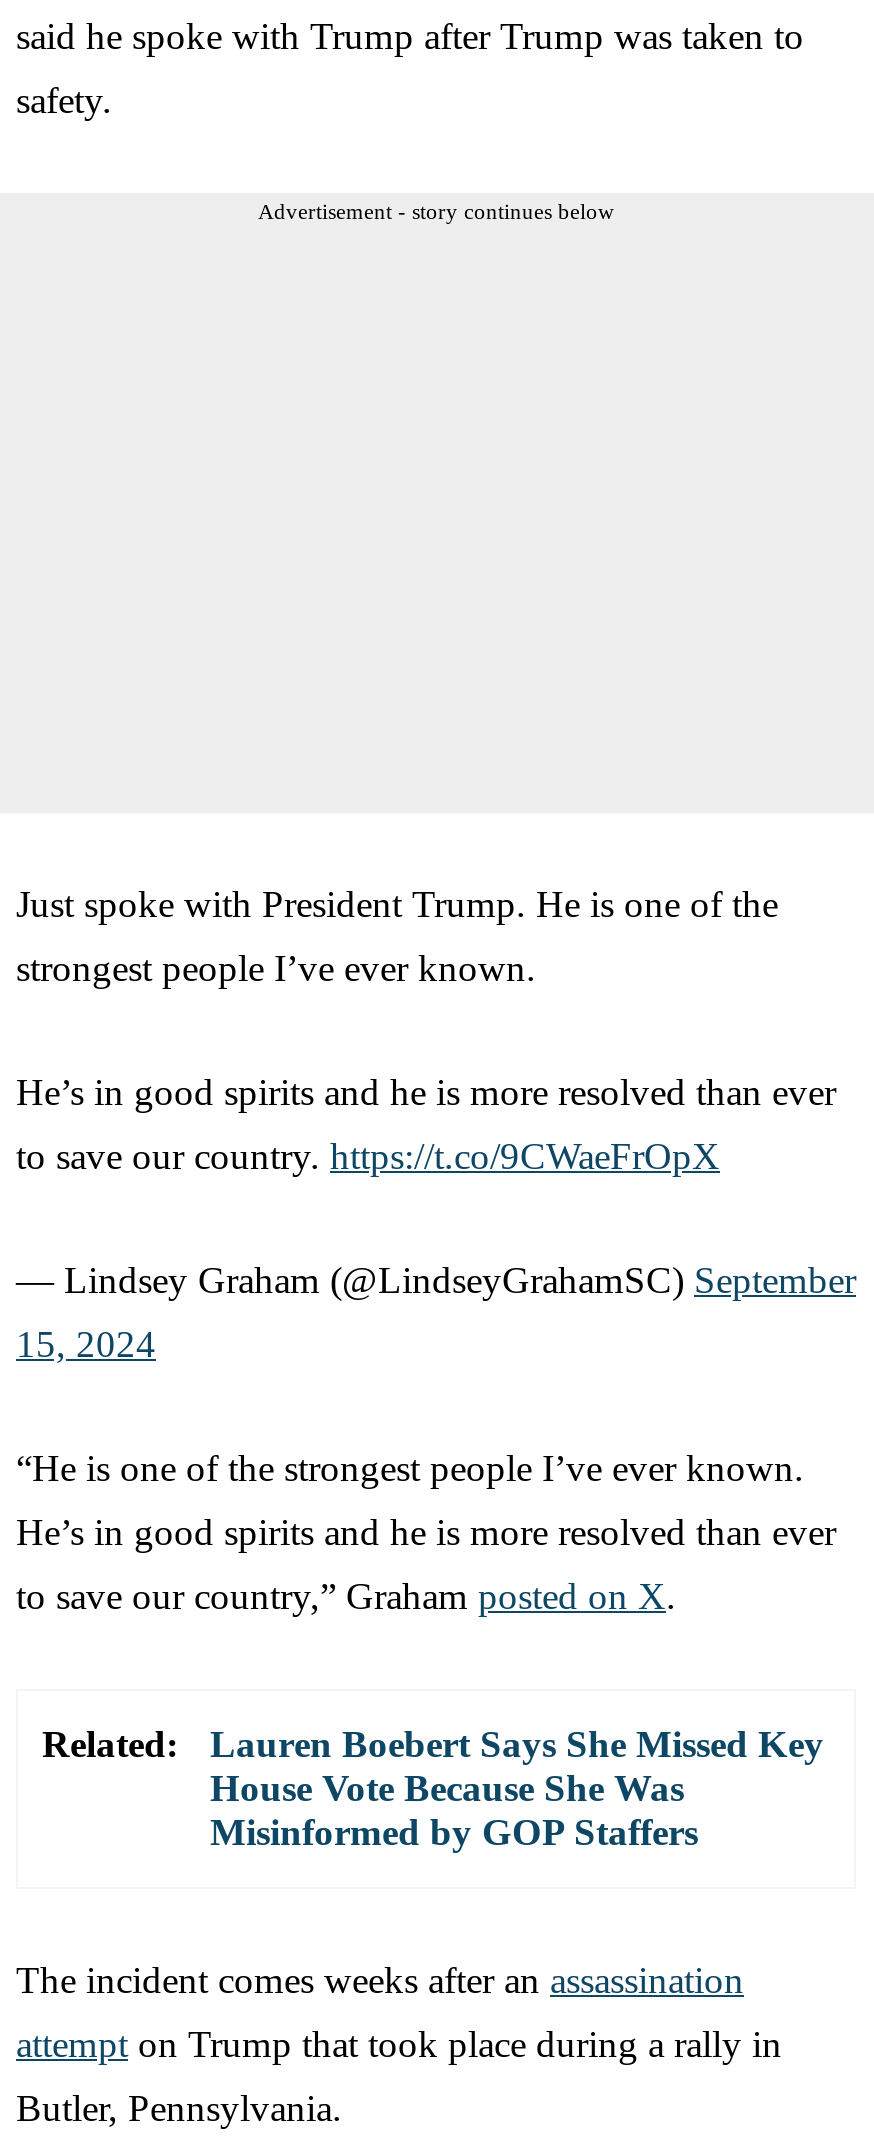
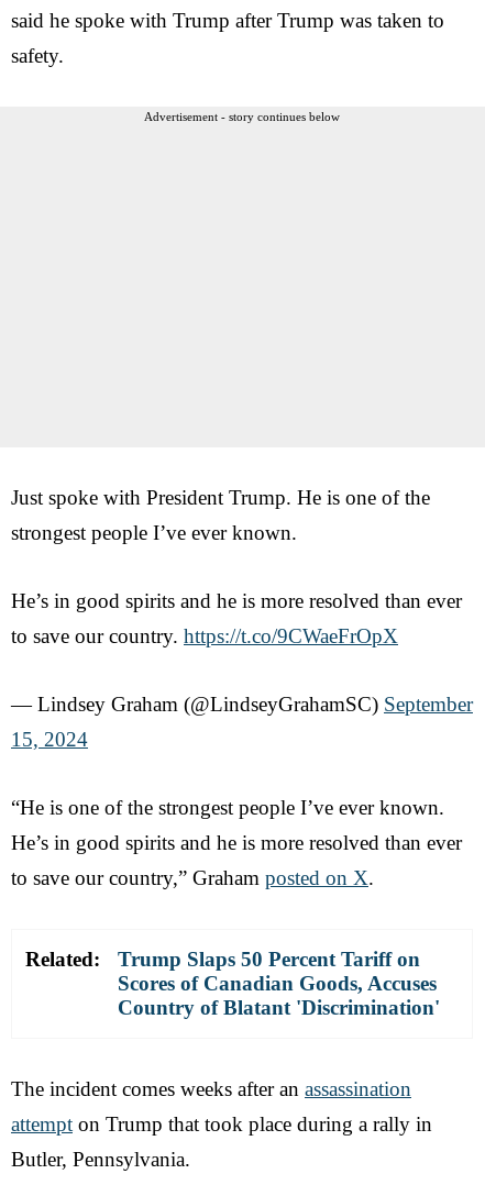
- Lauren Boebert Says She Missed Key
- House Vote Because She Was
- Misinformed by GOP Staffers
+ Trump Slaps 50 Percent Tariff on
+ Scores of Canadian Goods, Accuses
+ Country of Blatant 'Discrimination'
